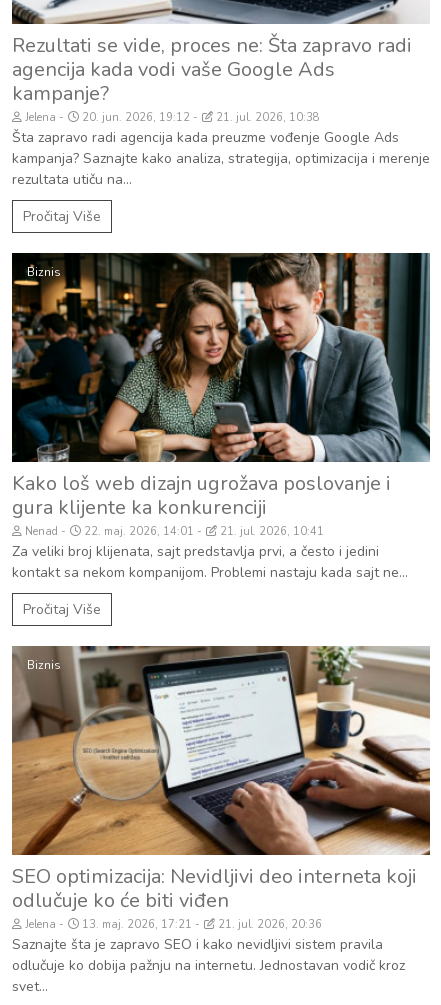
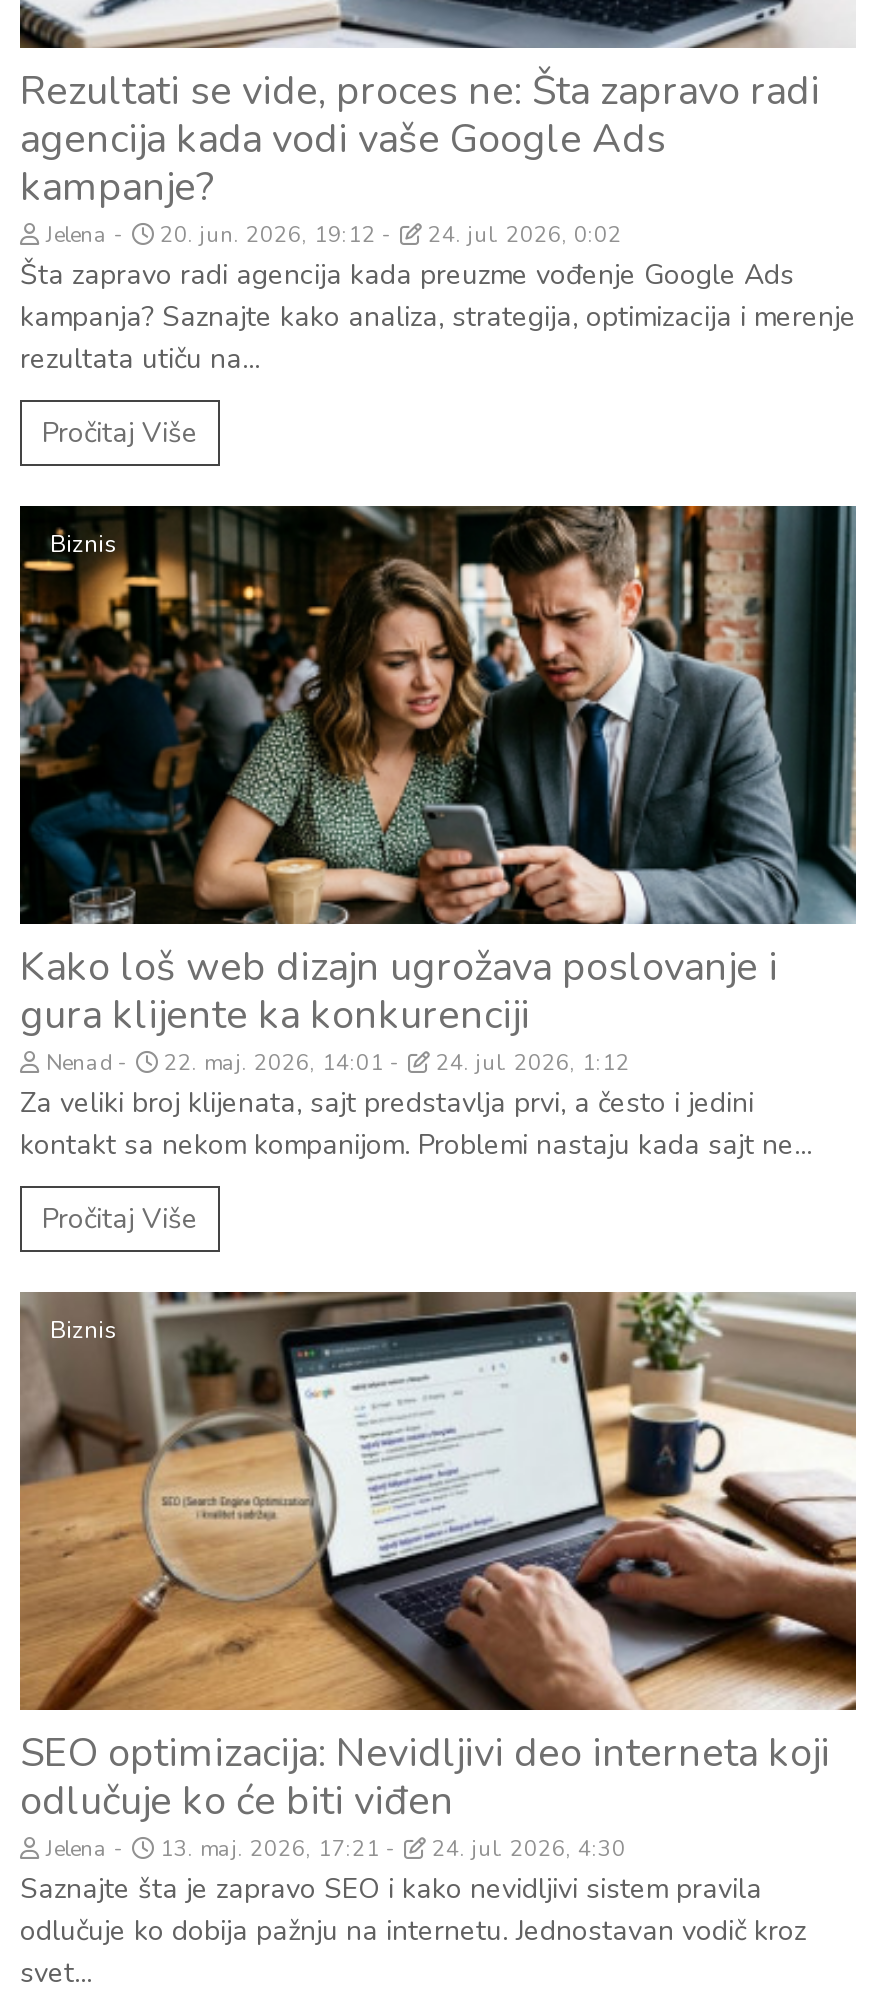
- Jelena 20. jun. 2026, 19:12 21. jul. 2026, 10:38
+ Jelena 20. jun. 2026, 19:12 24. jul. 2026, 0:02

- Nenad 22. maj. 2026, 14:01 21. jul. 2026, 10:41
+ Nenad 22. maj. 2026, 14:01 24. jul. 2026, 1:12

- Jelena 13. maj. 2026, 17:21 21. jul. 2026, 20:36
+ Jelena 13. maj. 2026, 17:21 24. jul. 2026, 4:30
